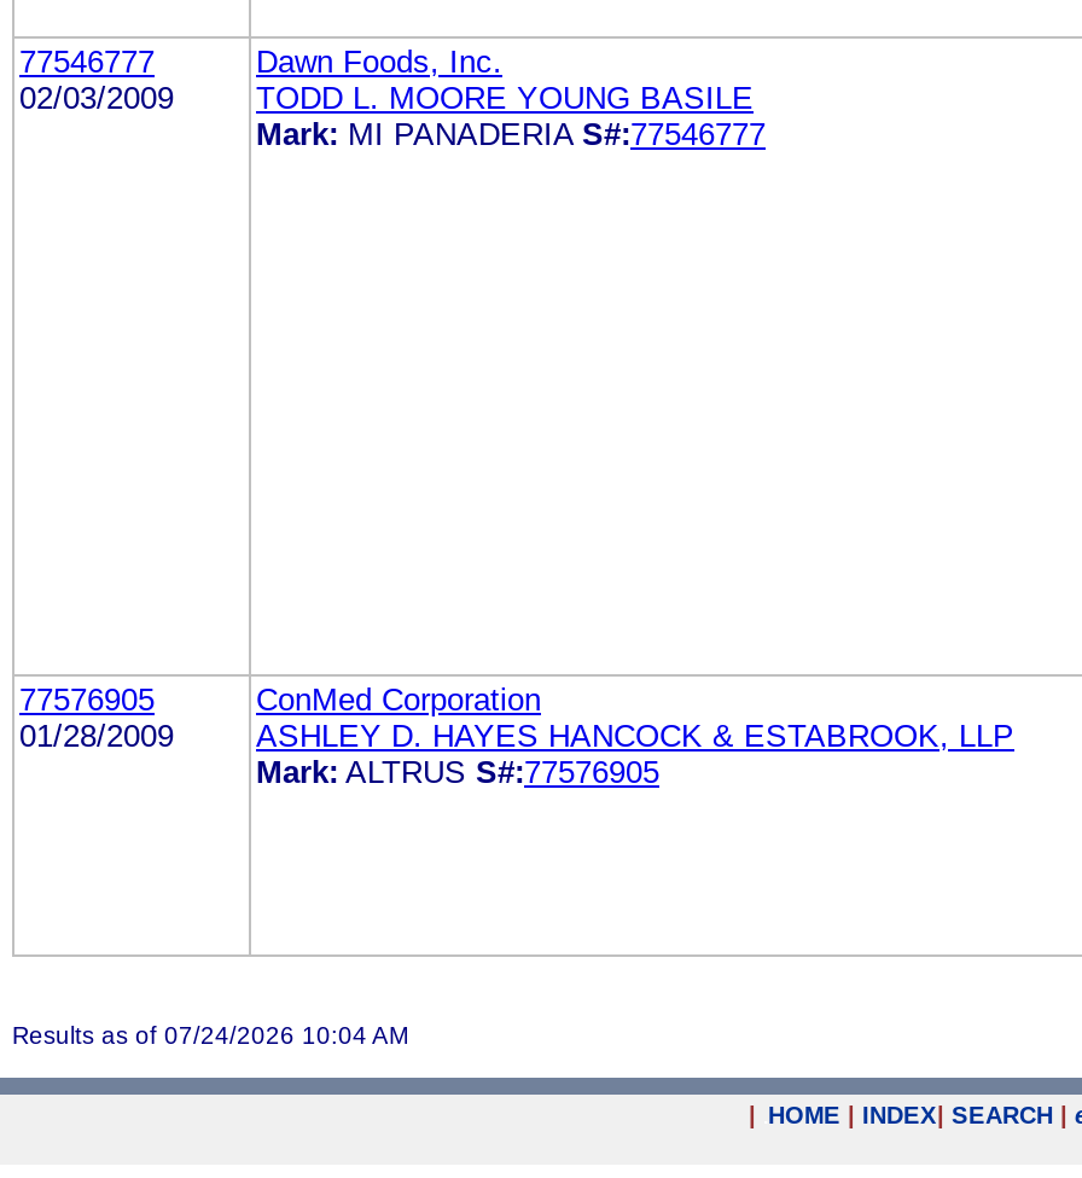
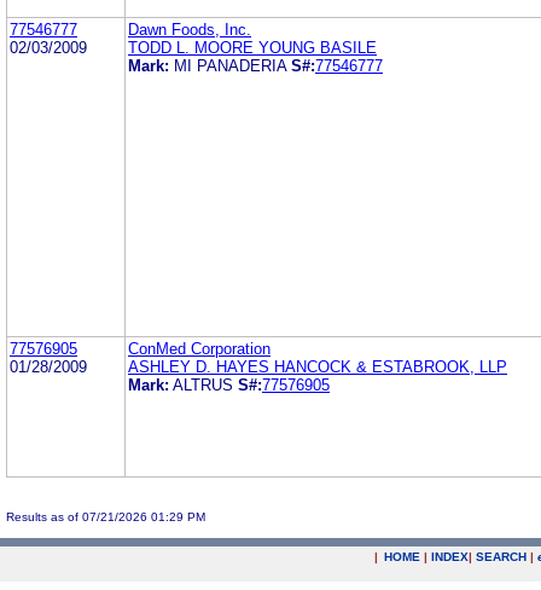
- Results as of 07/24/2026 10:04 AM
+ Results as of 07/21/2026 01:29 PM
